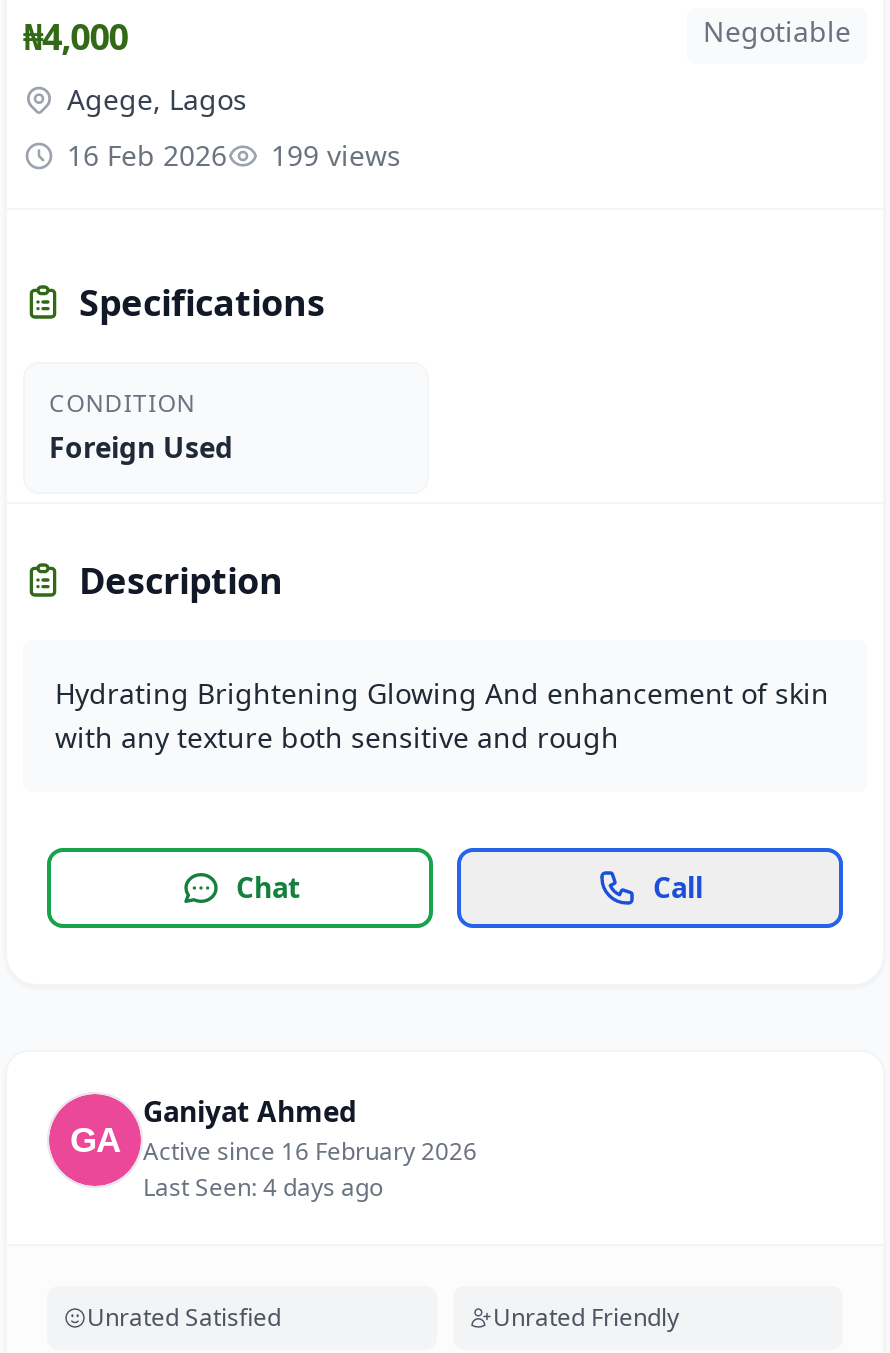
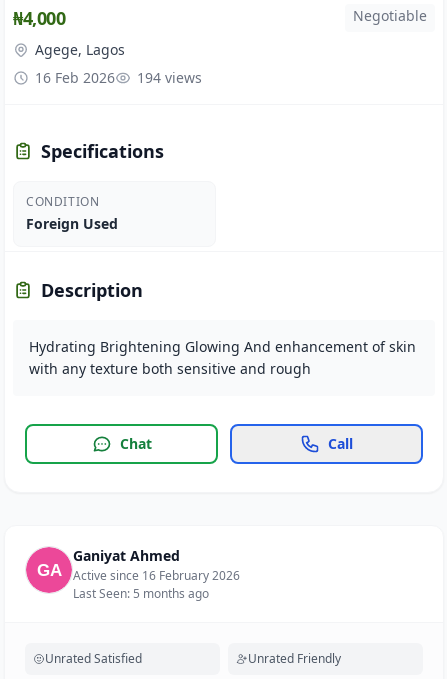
- 16 Feb 2026 199 views
+ 16 Feb 2026 194 views

- Last Seen: 4 days ago
+ Last Seen: 5 months ago
